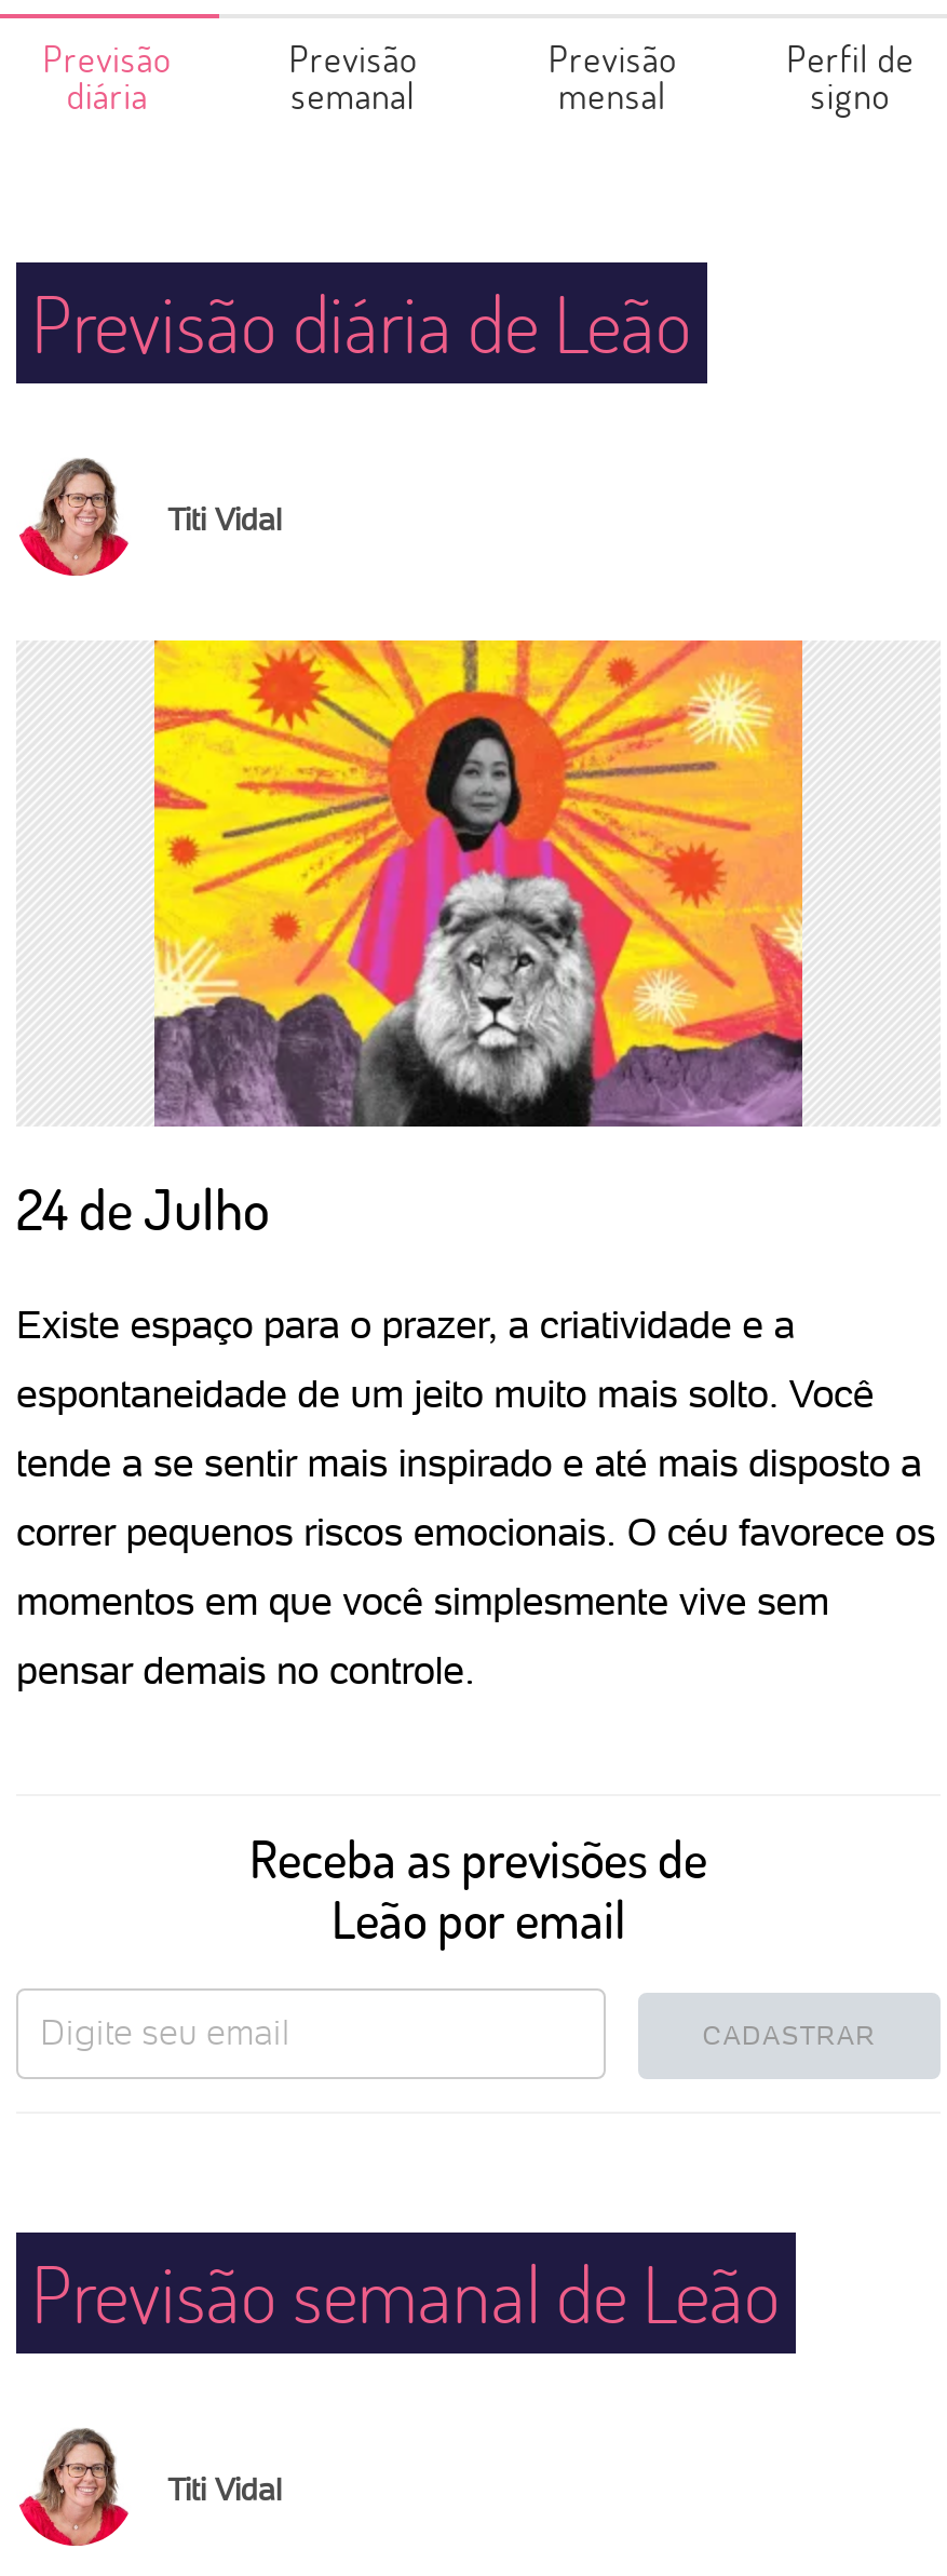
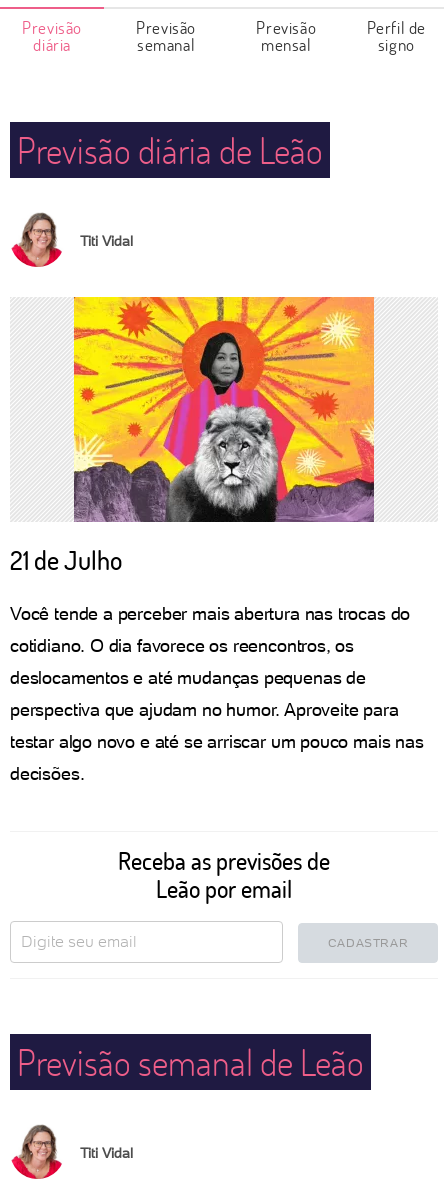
- 24 de Julho
+ 21 de Julho

- Existe espaço para o prazer, a criatividade e a
+ Você tende a perceber mais abertura nas trocas do

- espontaneidade de um jeito muito mais solto. Você
+ cotidiano. O dia favorece os reencontros, os

- tende a se sentir mais inspirado e até mais disposto a
+ deslocamentos e até mudanças pequenas de

- correr pequenos riscos emocionais. O céu favorece os
+ perspectiva que ajudam no humor. Aproveite para

- momentos em que você simplesmente vive sem
+ testar algo novo e até se arriscar um pouco mais nas

- pensar demais no controle.
+ decisões.
